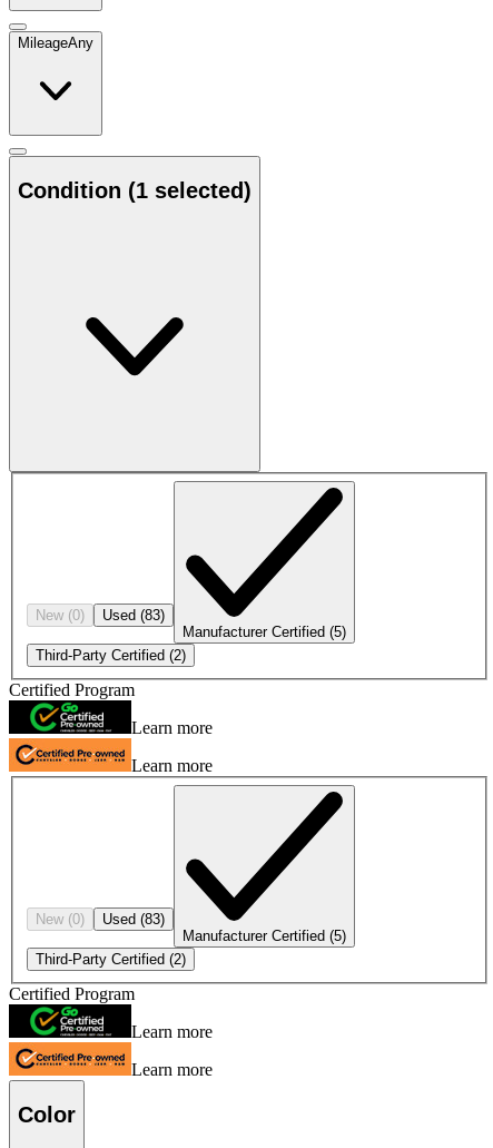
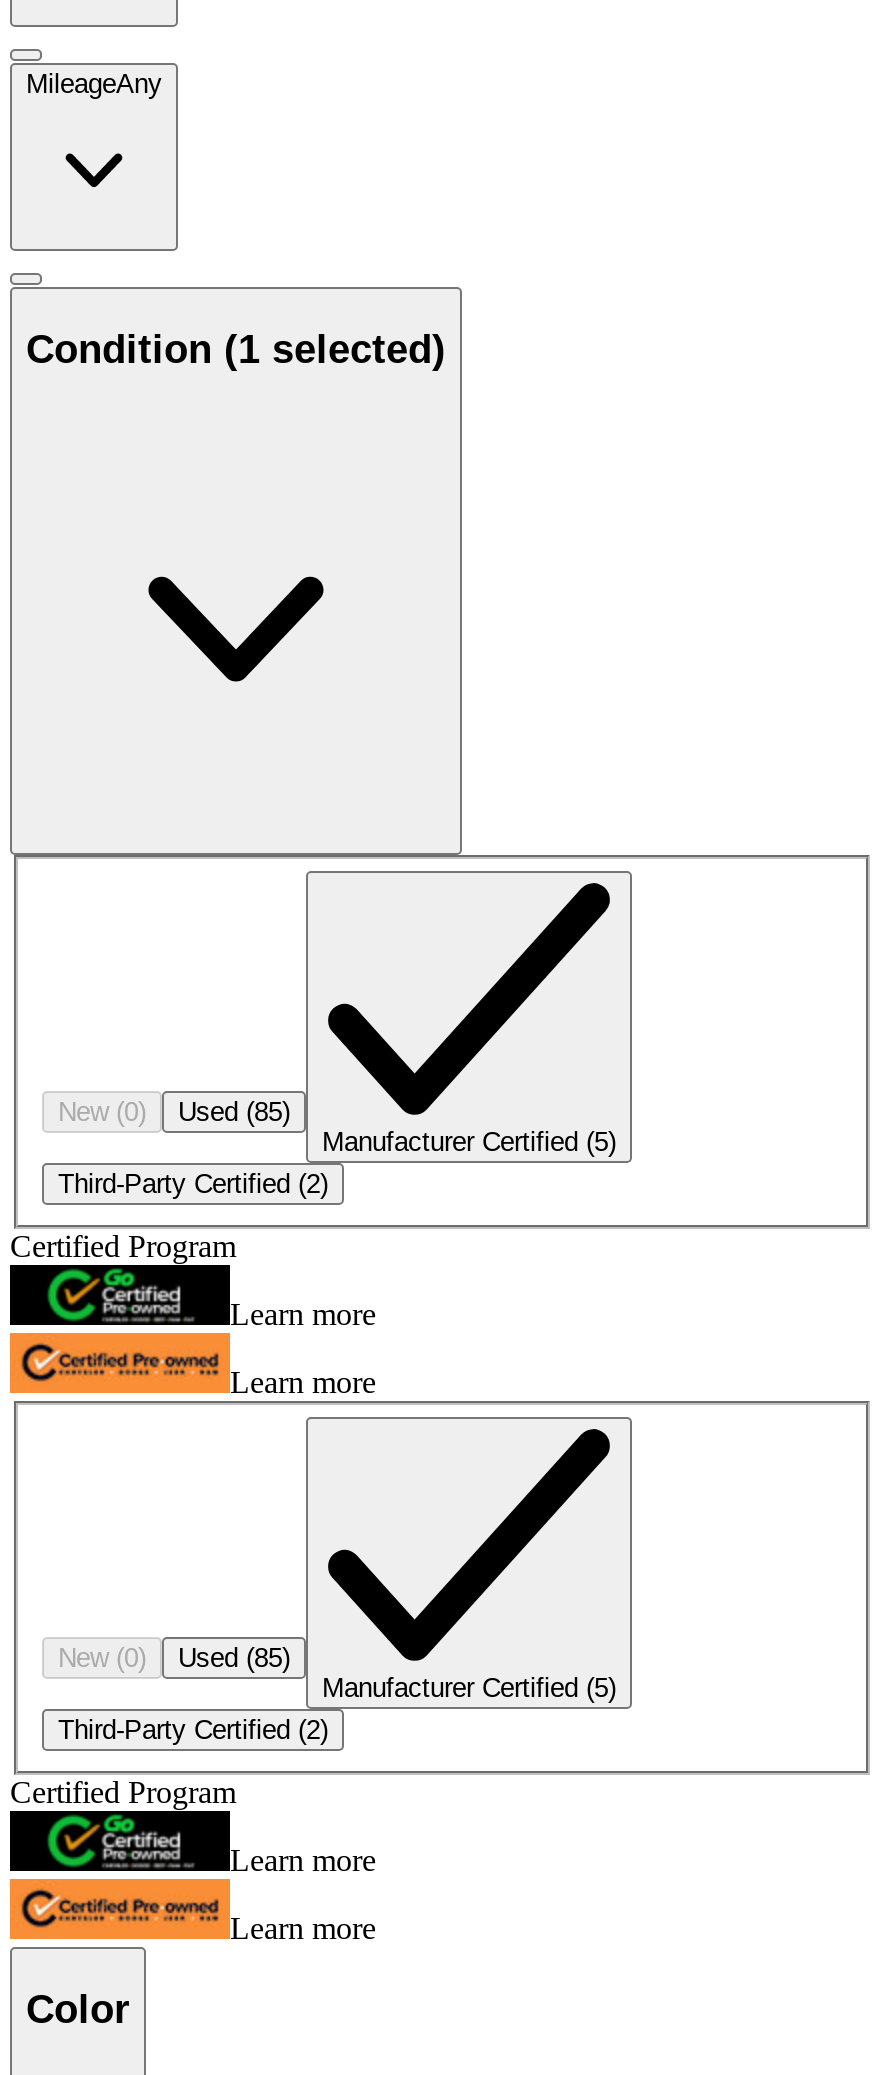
- New (0) Used (83)
+ New (0) Used (85)

- New (0) Used (83)
+ New (0) Used (85)
